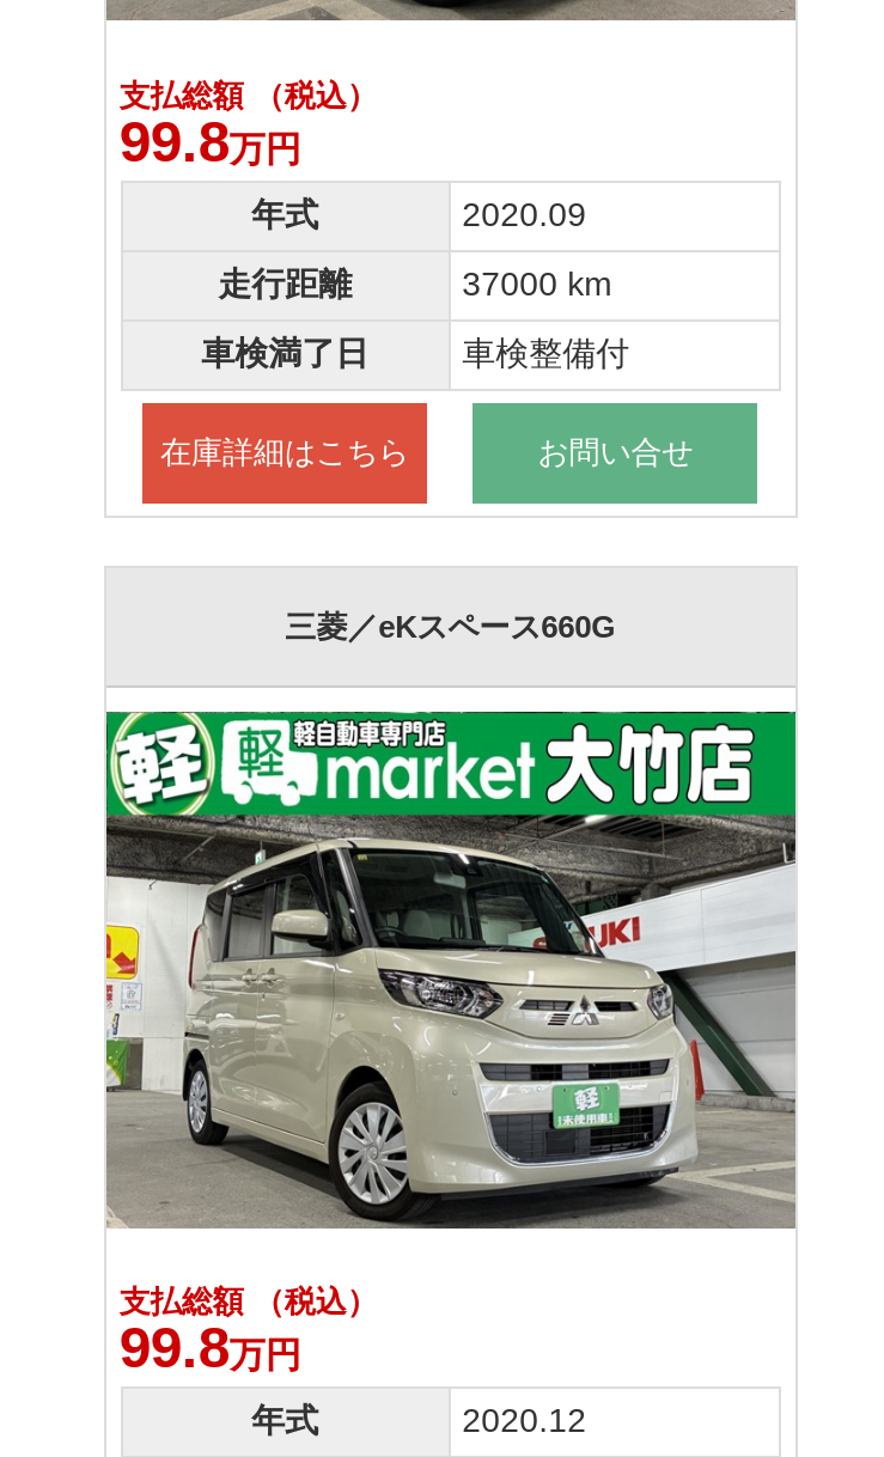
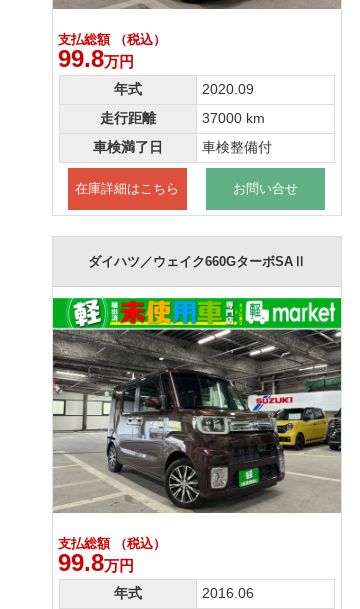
- 三菱／eKスペース660G
+ ダイハツ／ウェイク660GターボSAⅡ

- [image]
+ [image]

- 2020.12
+ 2016.06
